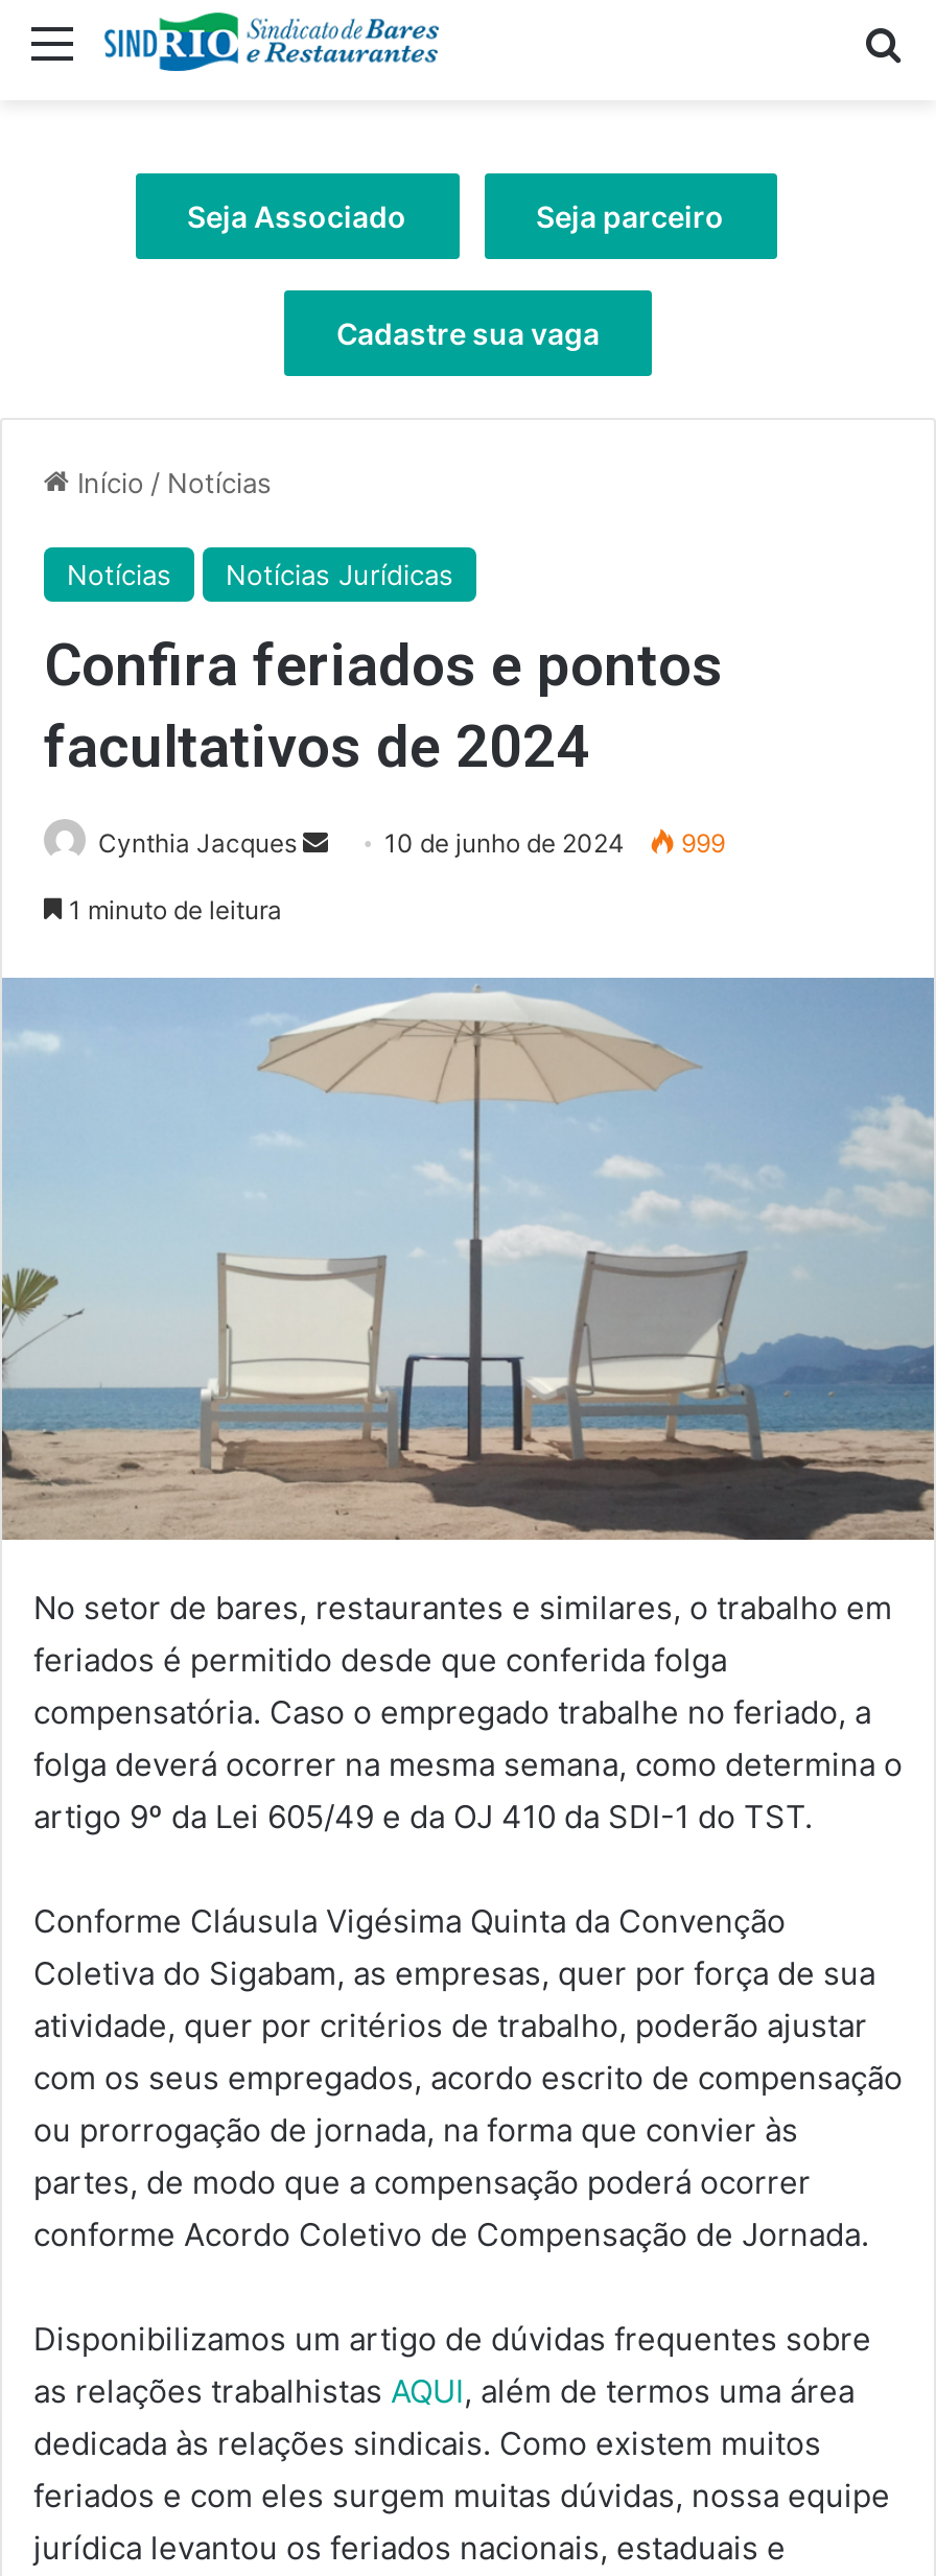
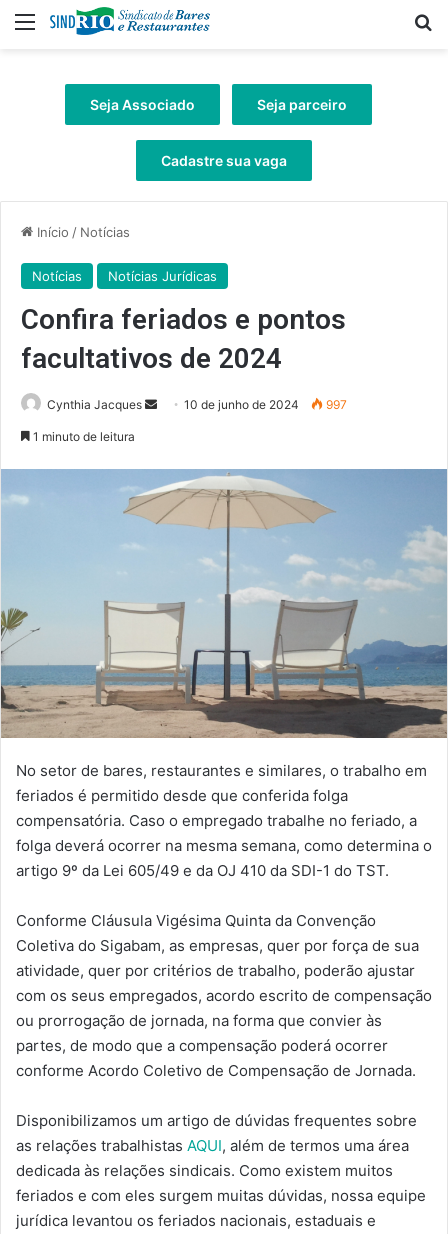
- 999
+ 997
